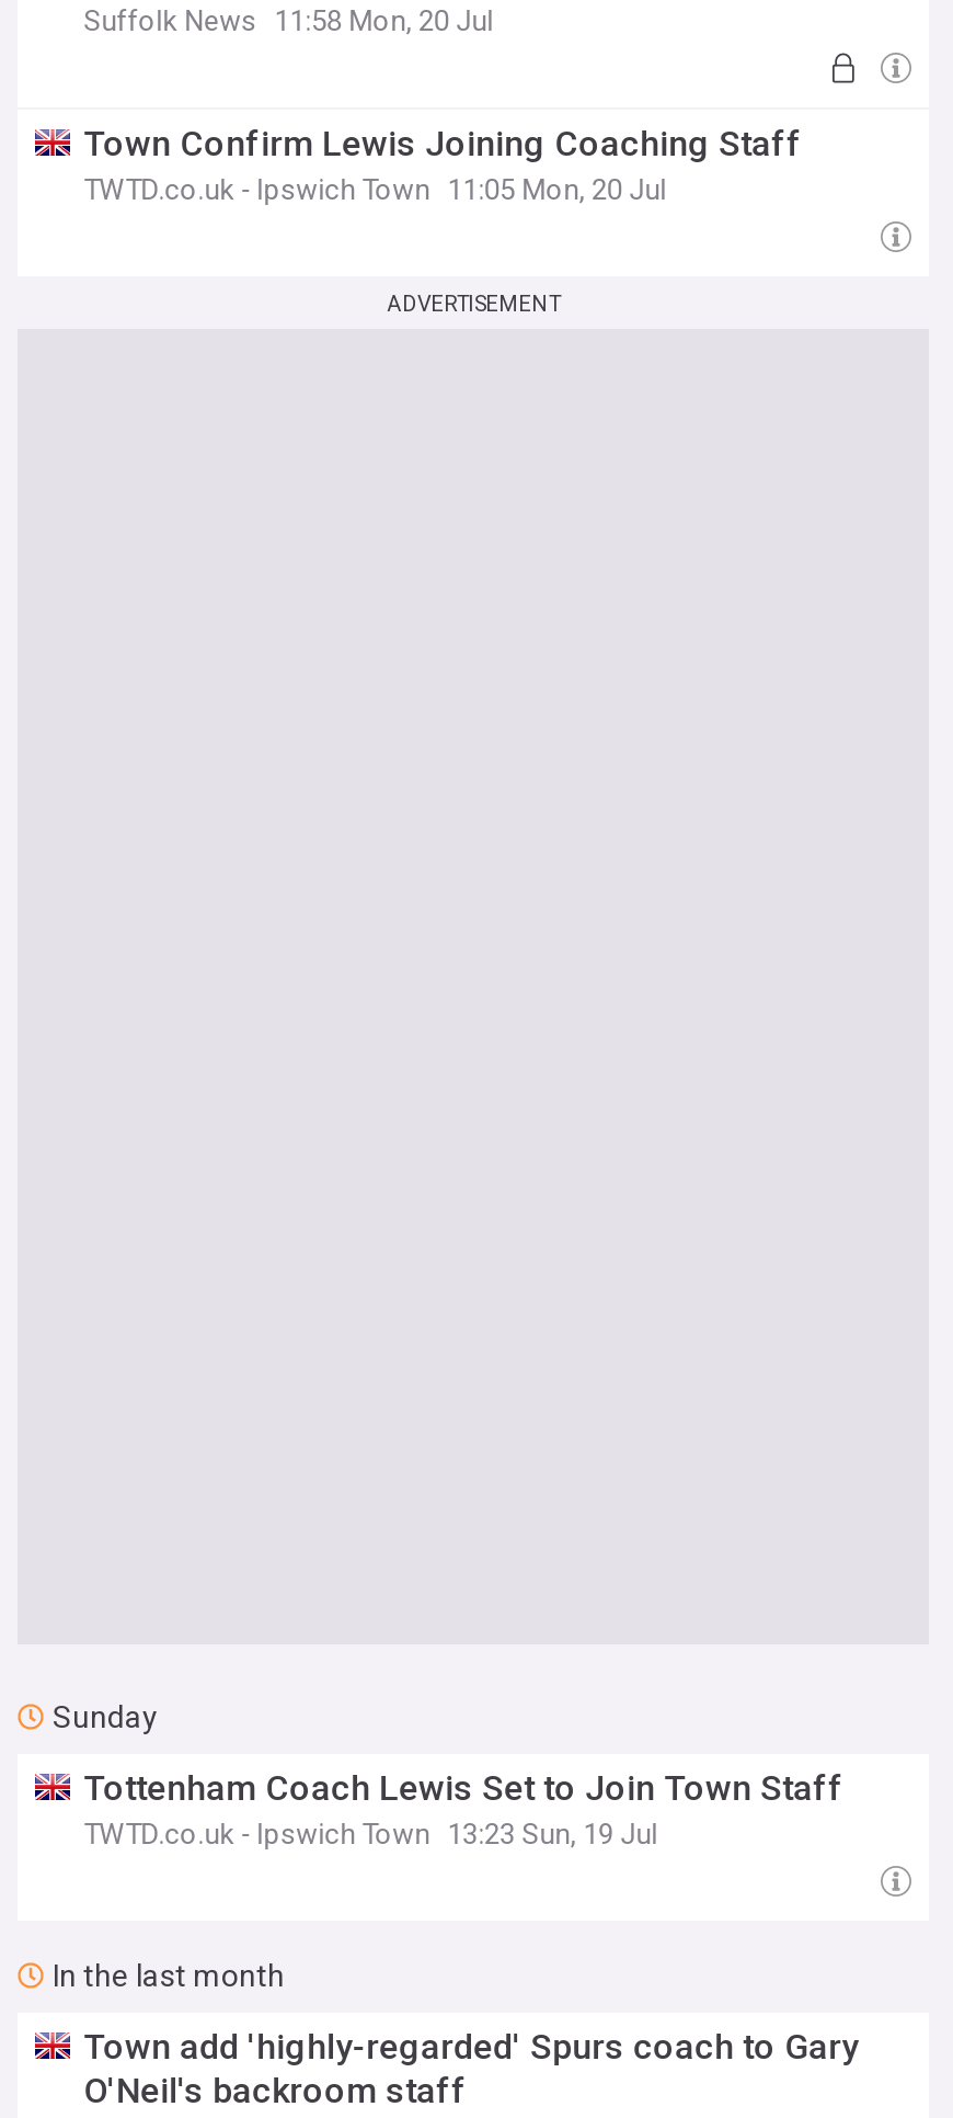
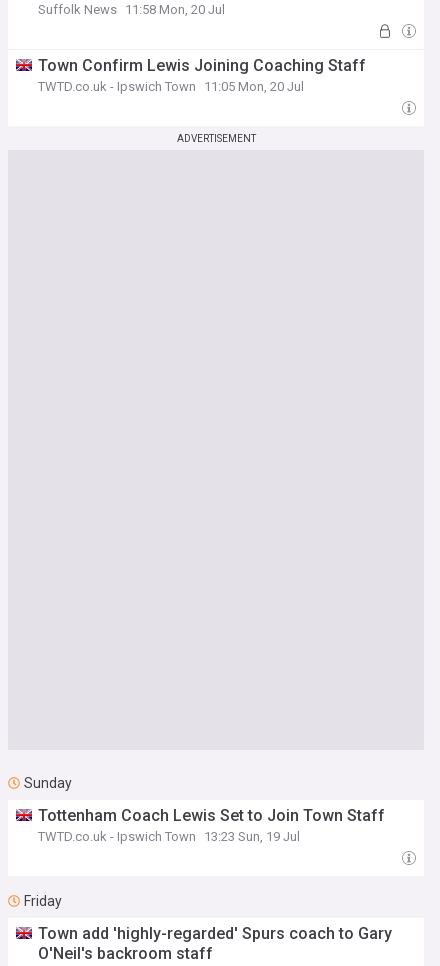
- In the last month
+ Friday
